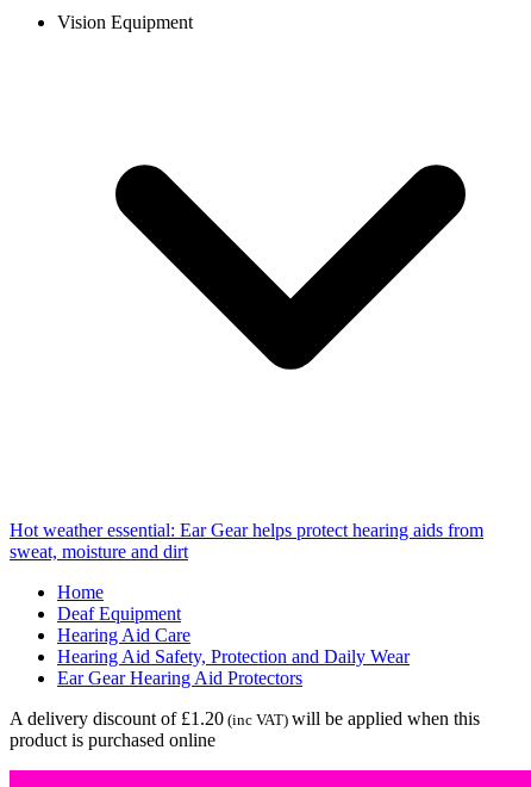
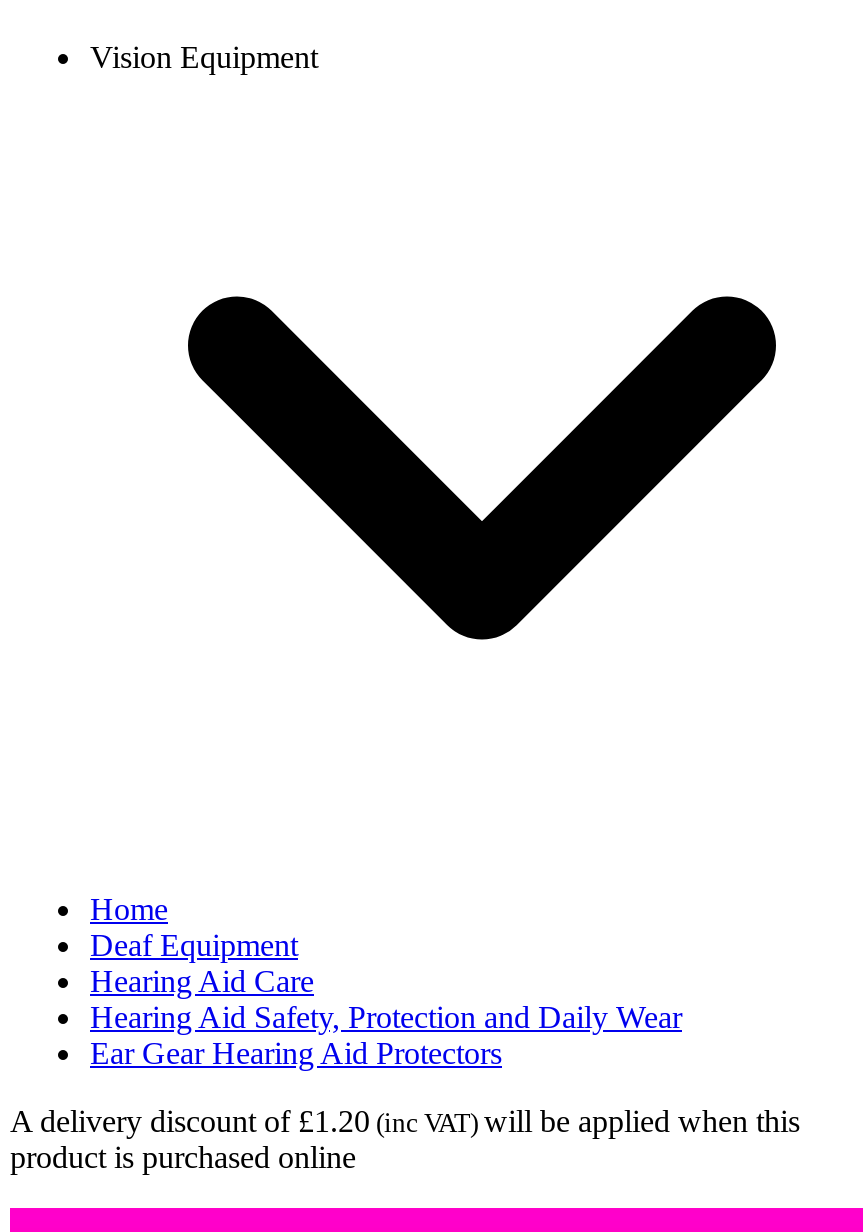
- Hot weather essential: Ear Gear helps protect hearing aids from
- sweat, moisture and dirt
